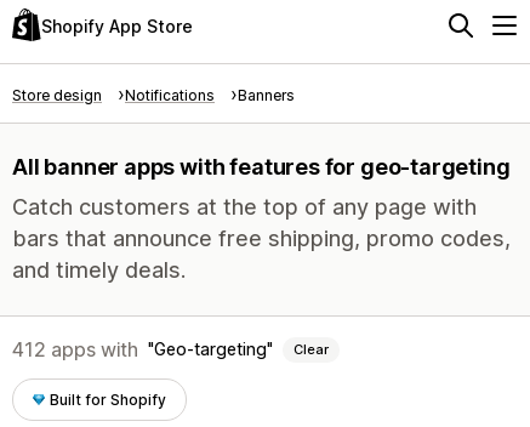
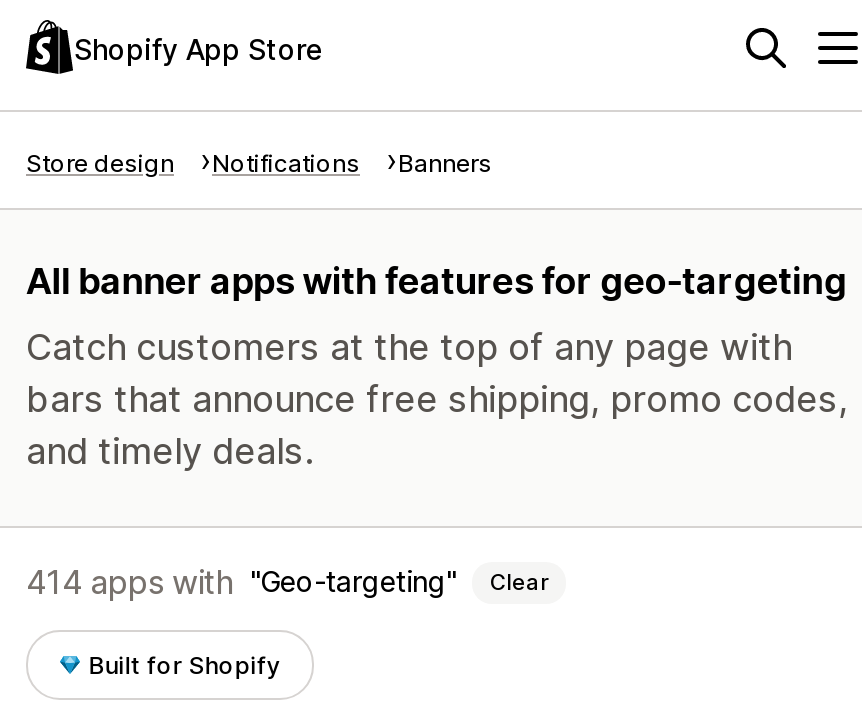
- 412 apps with Geo-targeting Clear
+ 414 apps with Geo-targeting Clear
